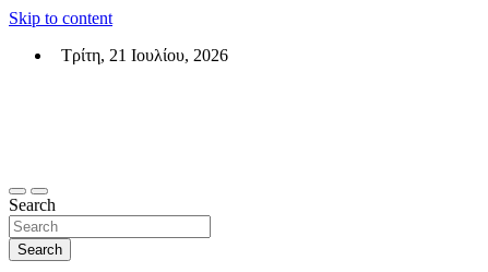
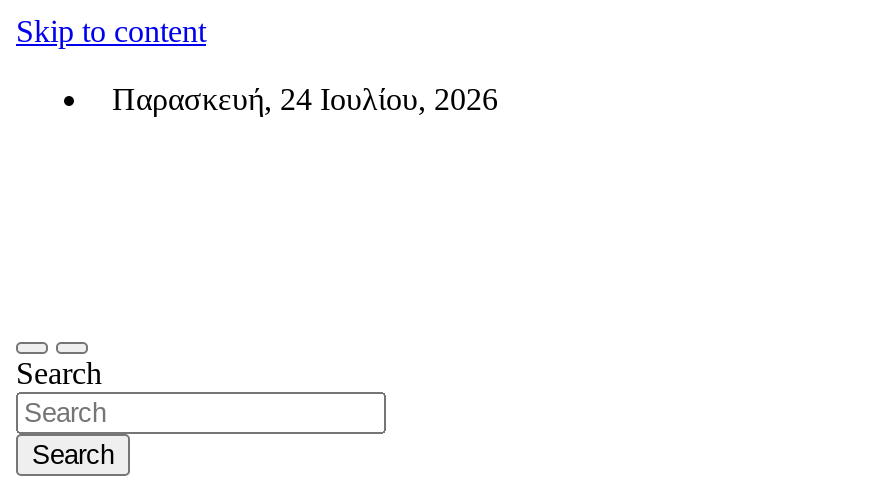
- Τρίτη, 21 Ιουλίου, 2026
+ Παρασκευή, 24 Ιουλίου, 2026
